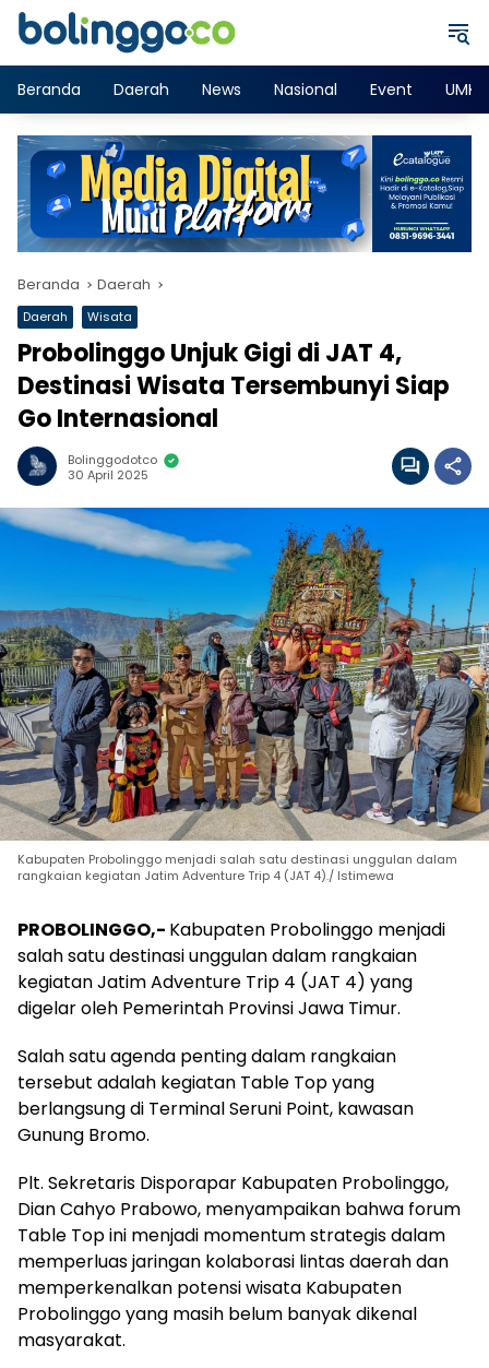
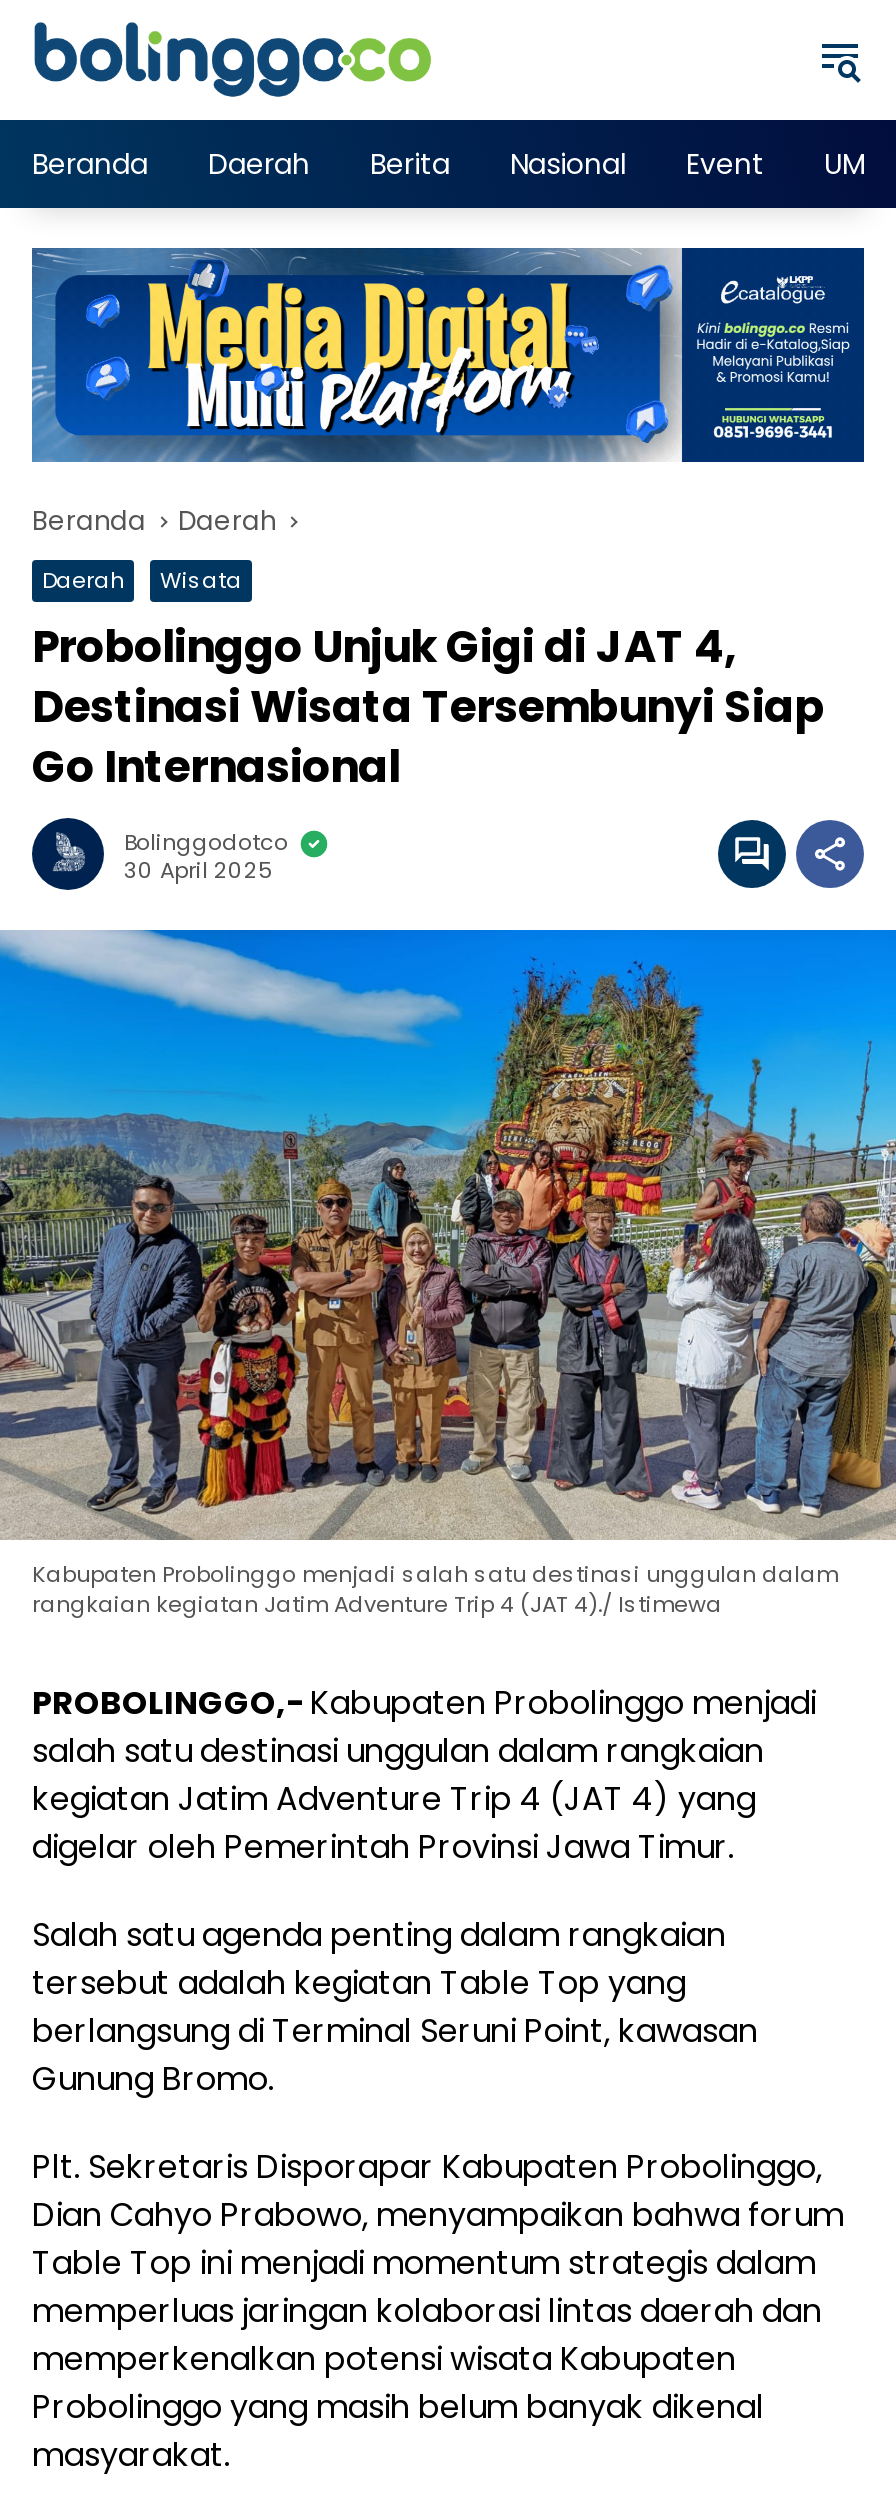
- News
+ Berita
